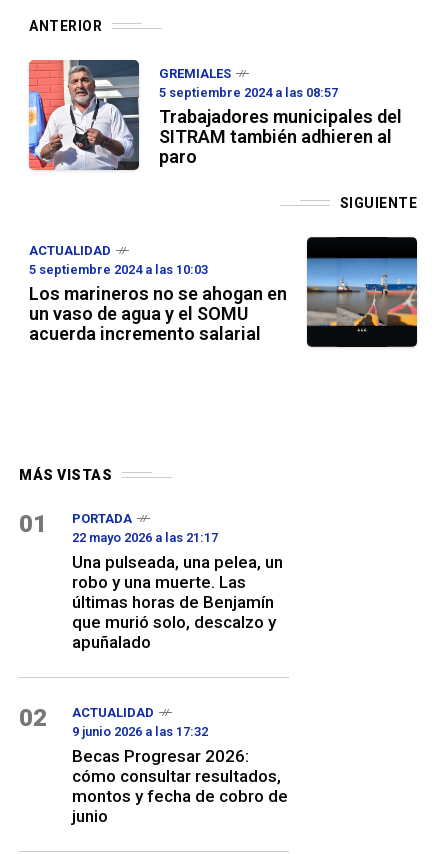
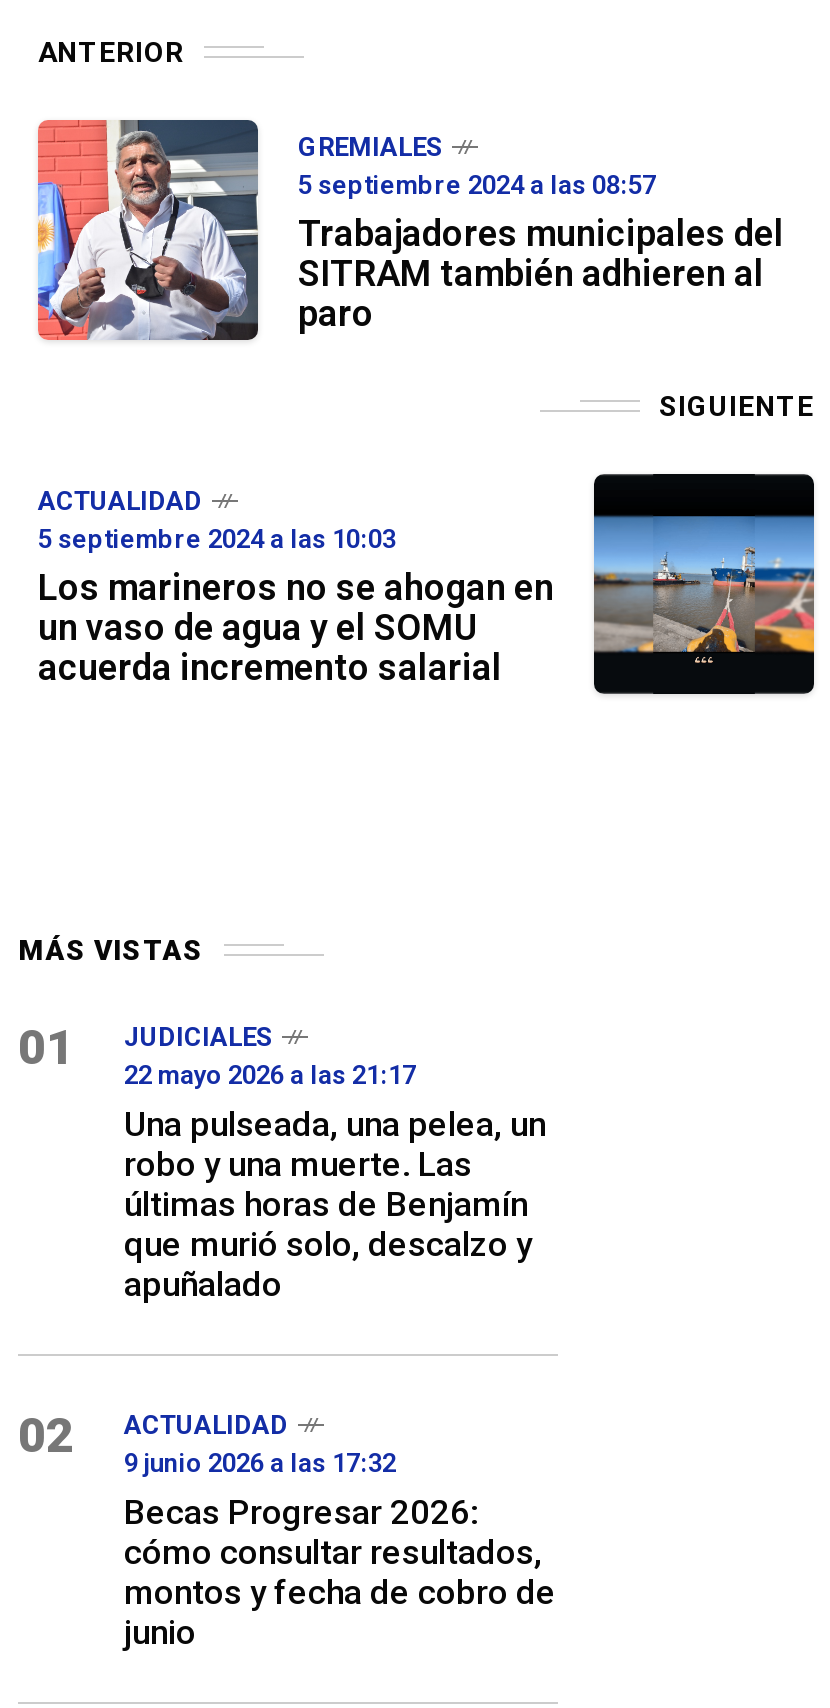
- PORTADA
+ JUDICIALES
